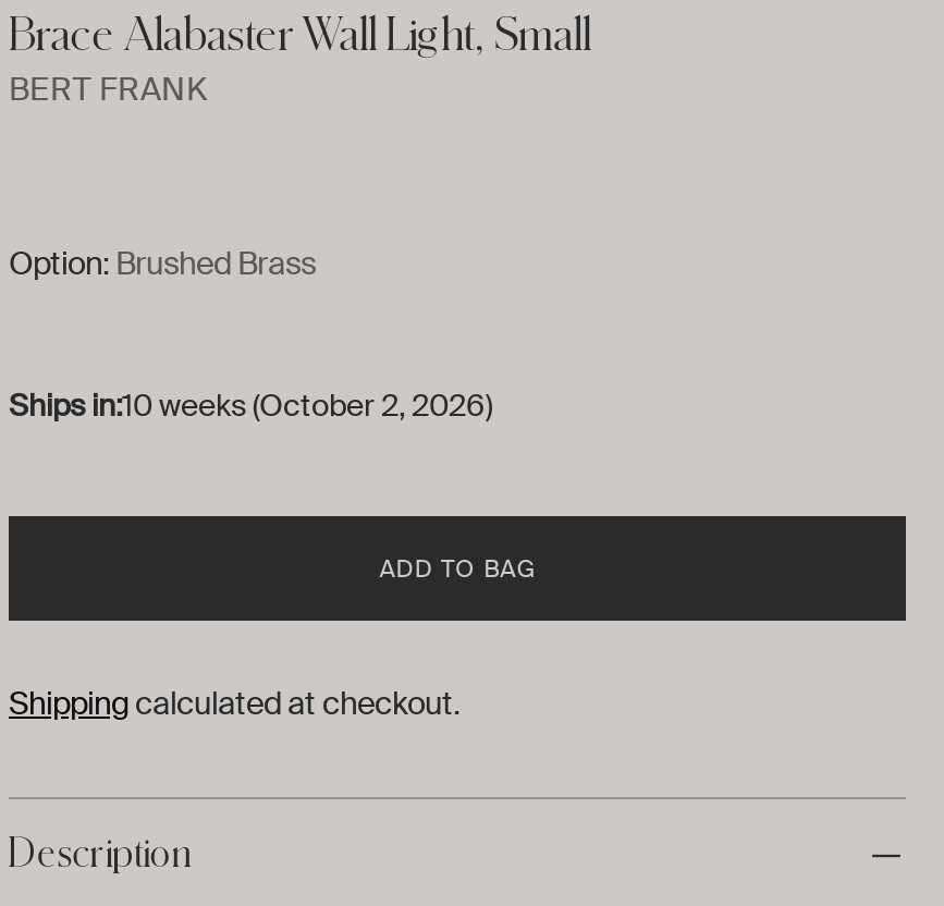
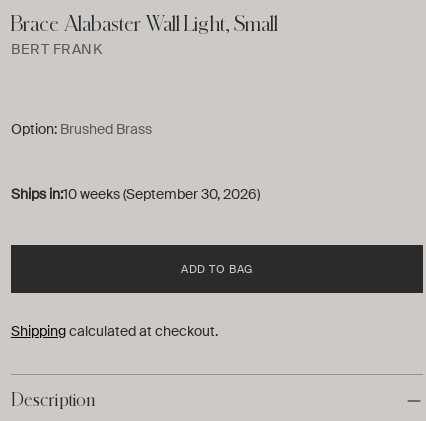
- Ships in:10 weeks (October 2, 2026)
+ Ships in:10 weeks (September 30, 2026)
